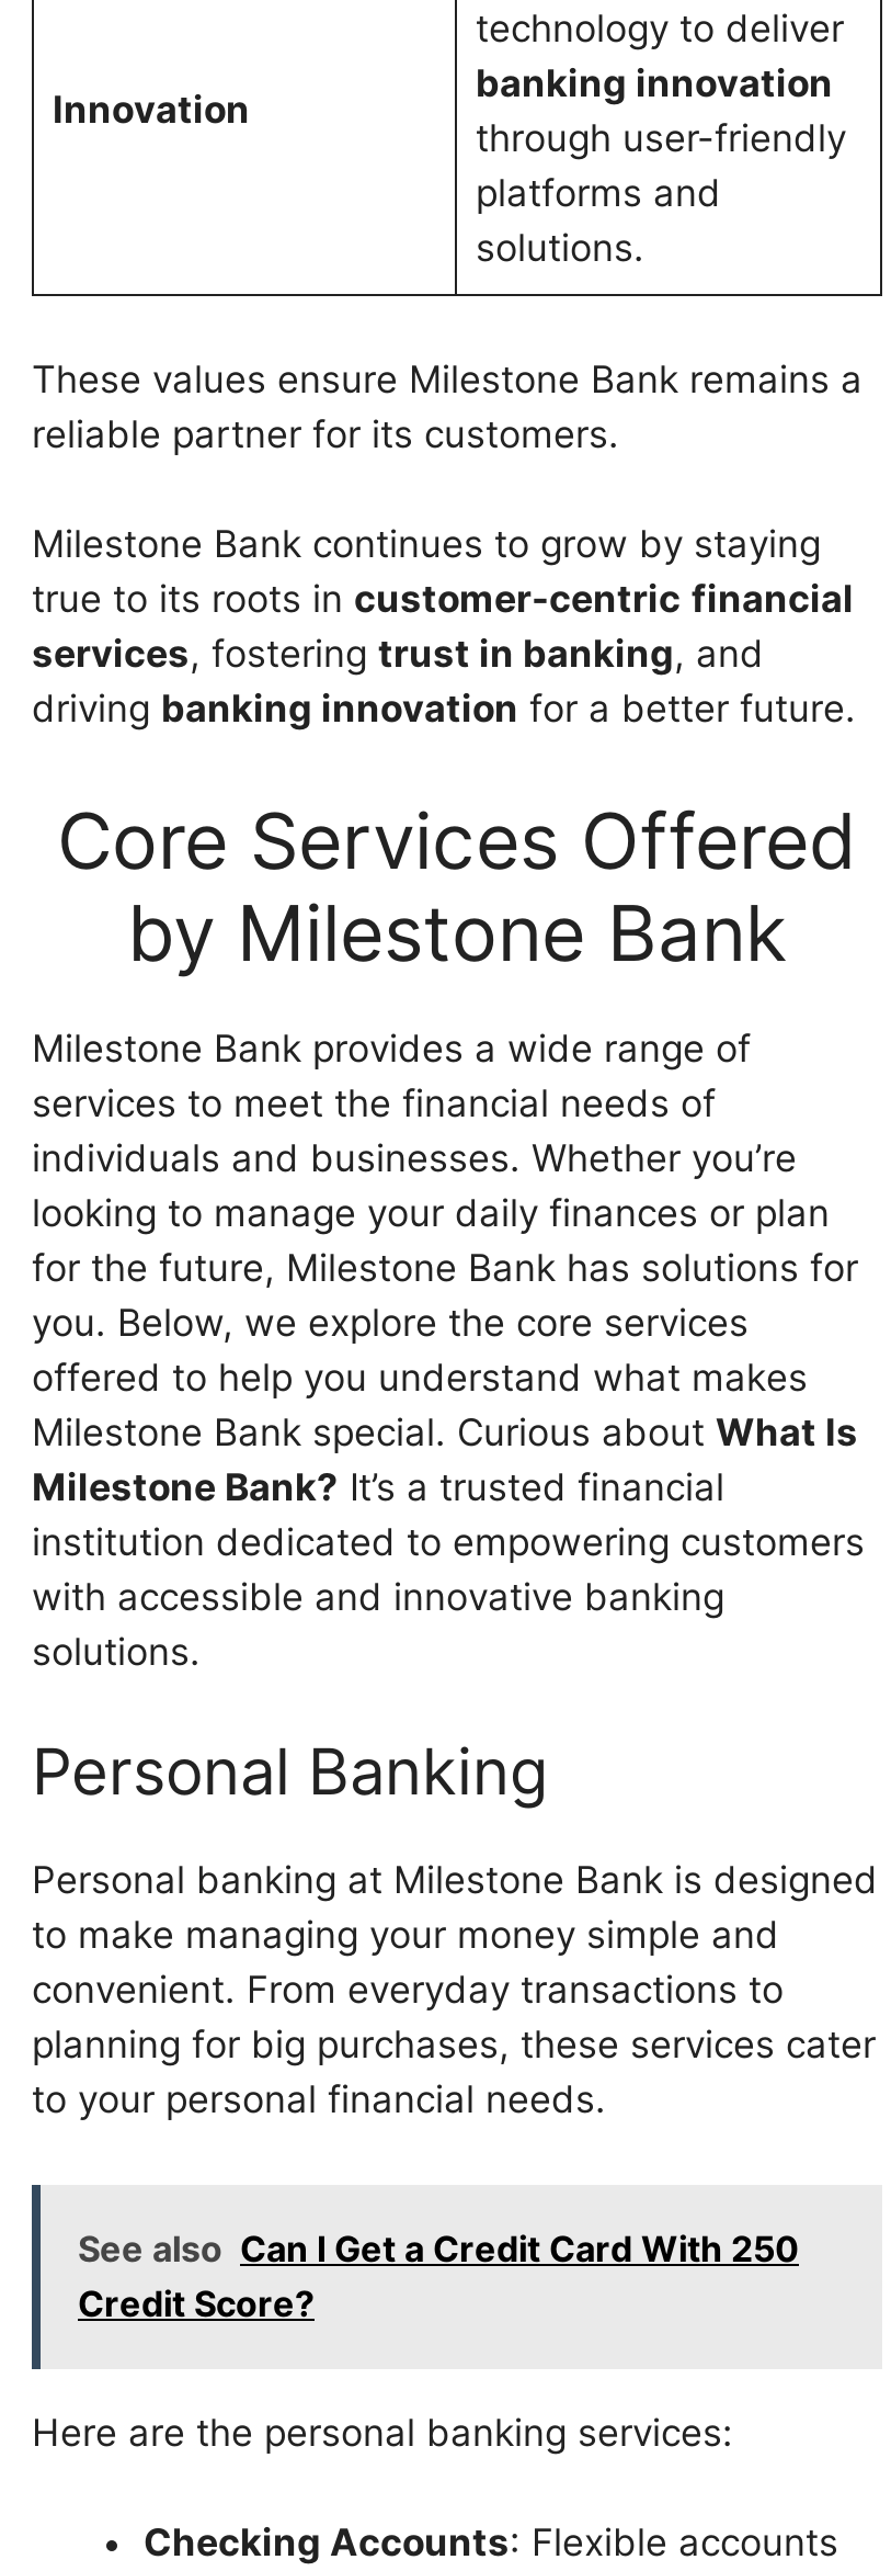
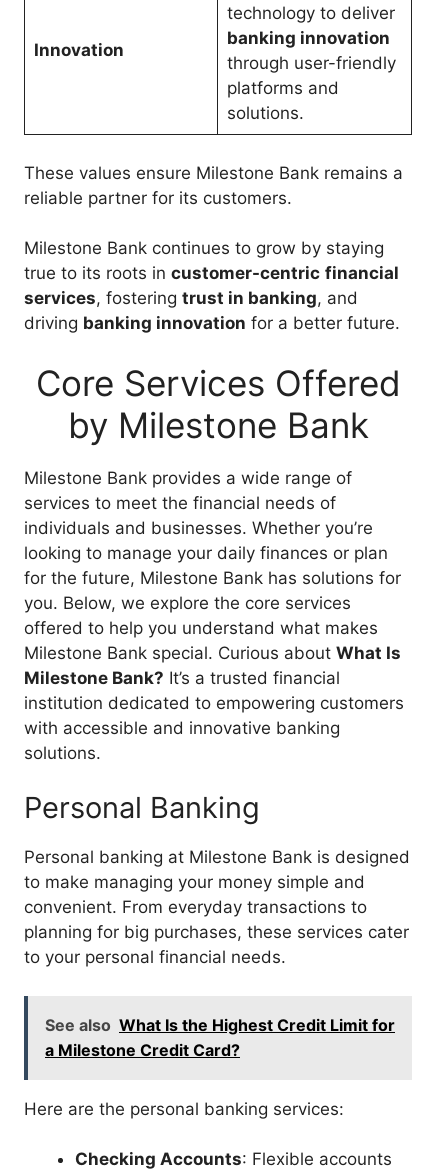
- See also Can I Get a Credit Card With 250
- Credit Score?
+ See also What Is the Highest Credit Limit for
+ a Milestone Credit Card?
